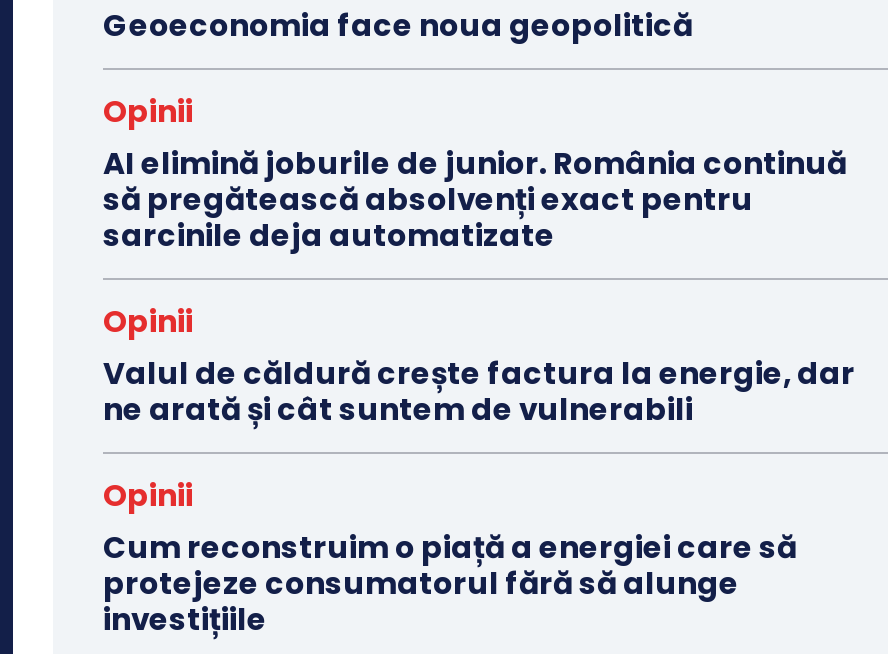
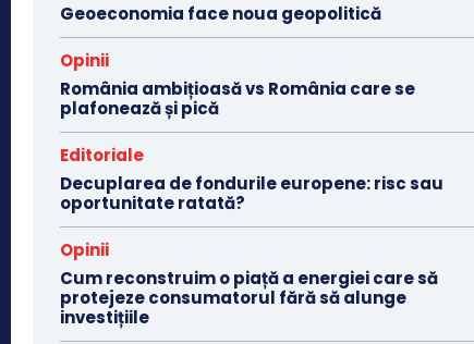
- AI elimină joburile de junior. România continuă
- să pregătească absolvenți exact pentru
- sarcinile deja automatizate
+ România ambițioasă vs România care se
+ plafonează și pică

- Opinii
- Valul de căldură crește factura la energie, dar
- ne arată și cât suntem de vulnerabili
+ Editoriale
+ Decuplarea de fondurile europene: risc sau
+ oportunitate ratată?
